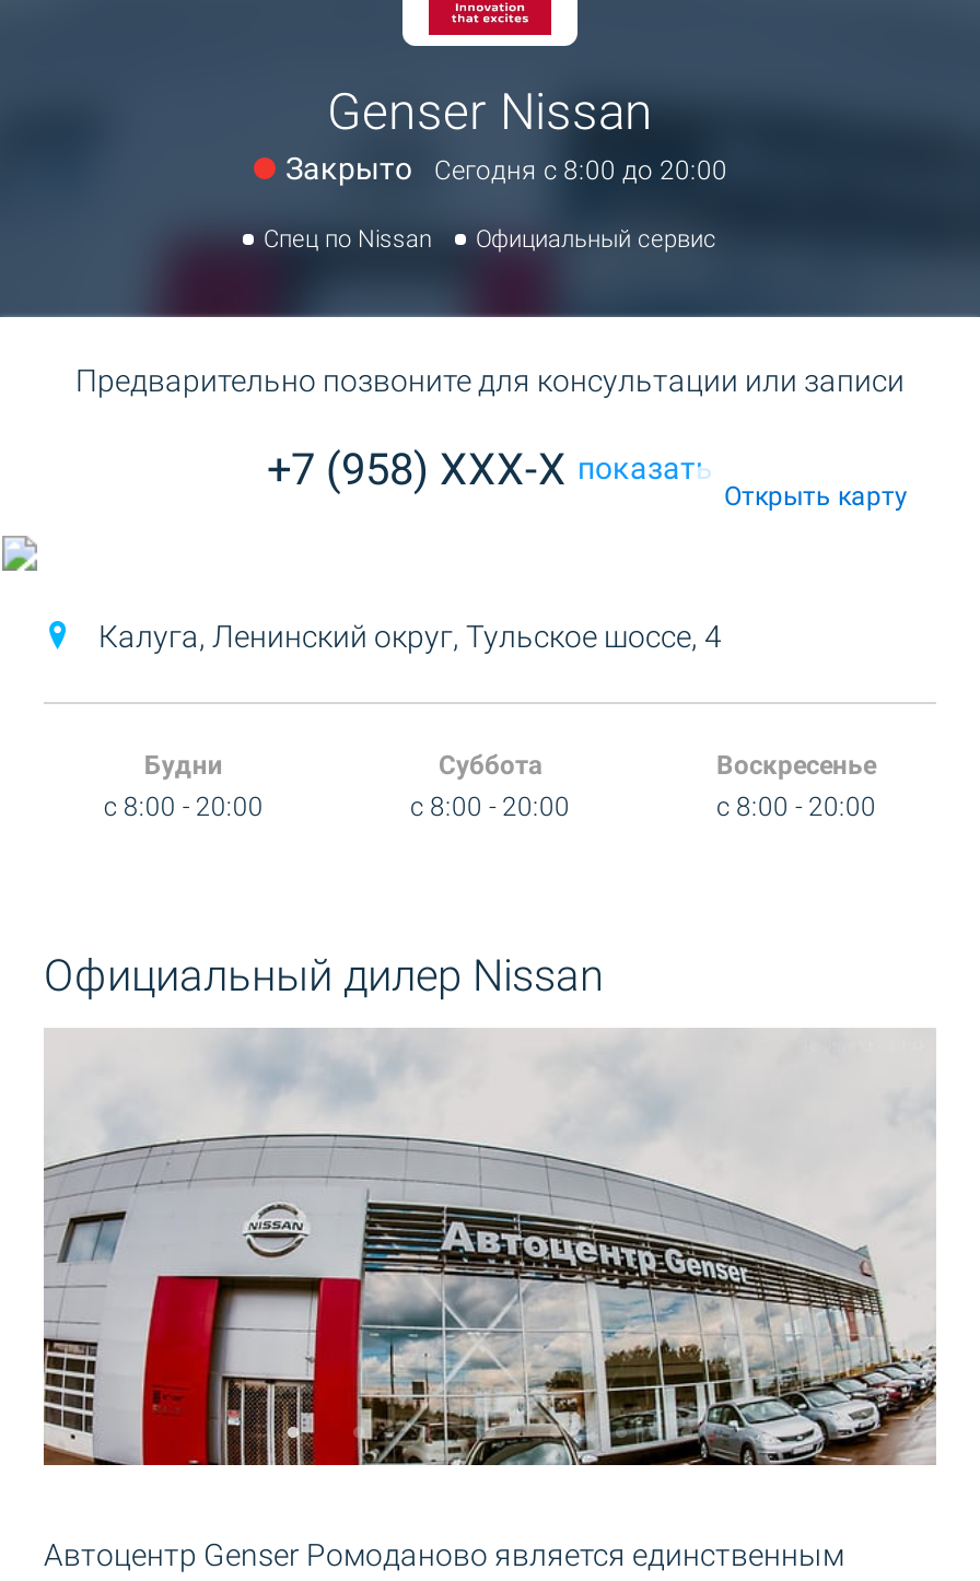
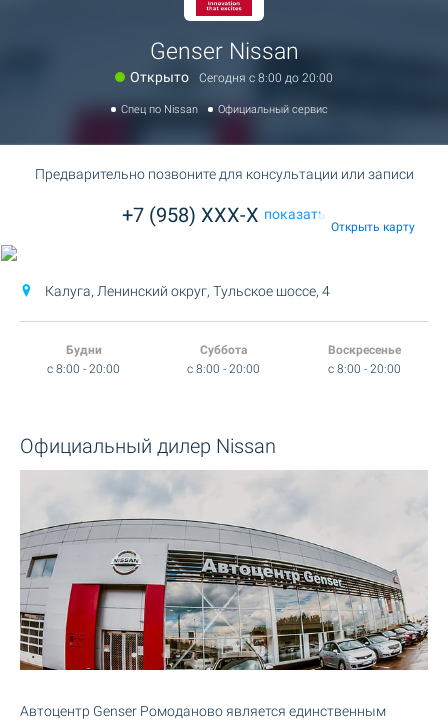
- Закрыто
+ Открыто
